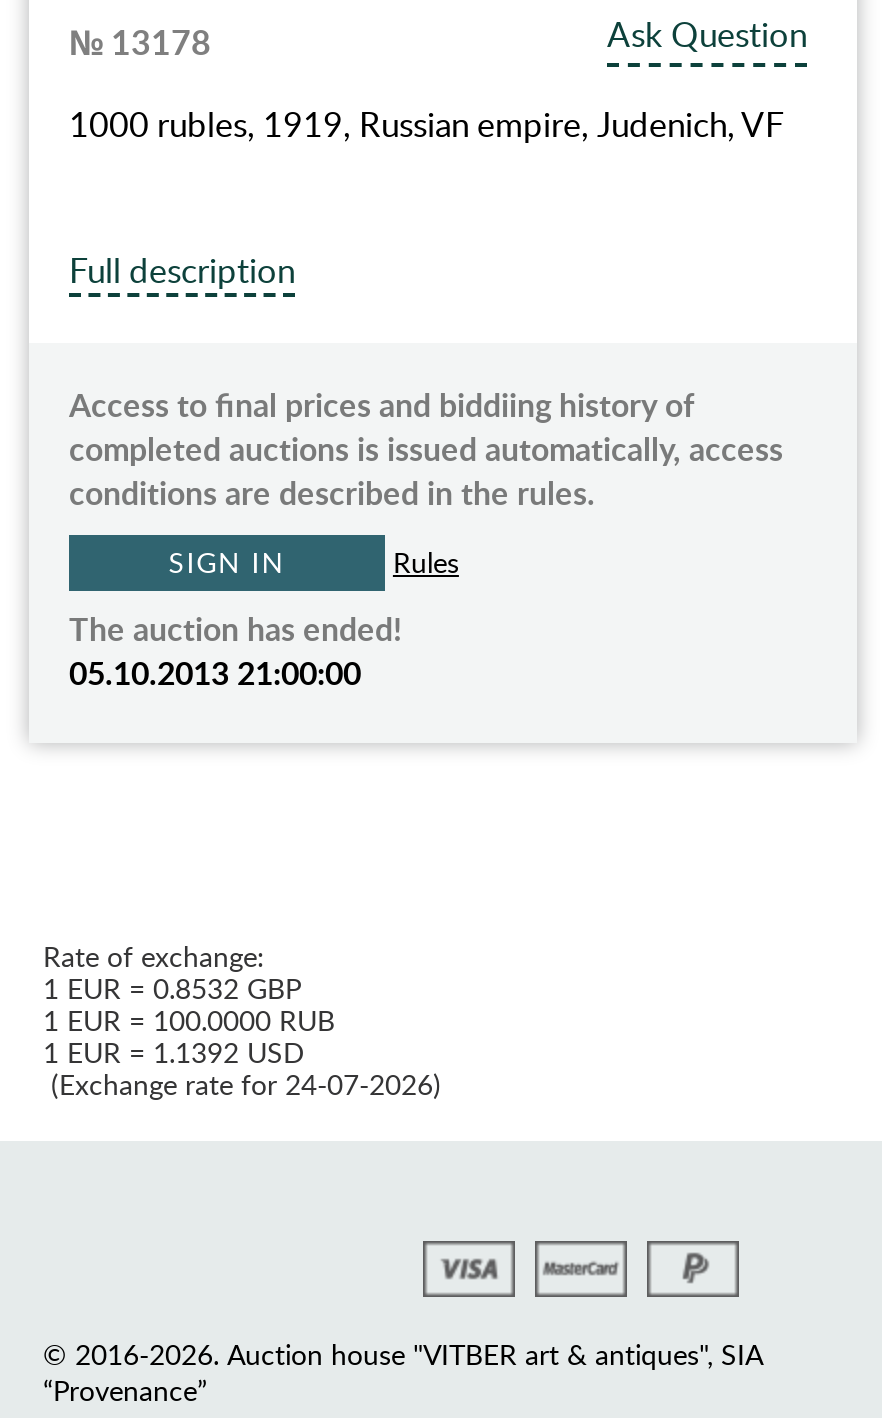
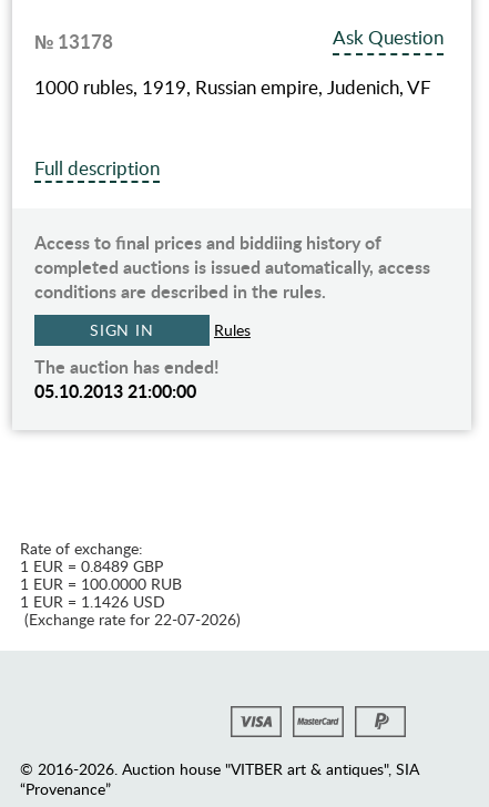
- 1 EUR = 0.8532 GBP
+ 1 EUR = 0.8489 GBP

- 1 EUR = 1.1392 USD
+ 1 EUR = 1.1426 USD

- (Exchange rate for 24-07-2026)
+ (Exchange rate for 22-07-2026)
